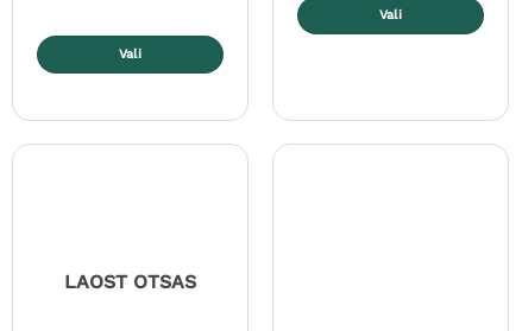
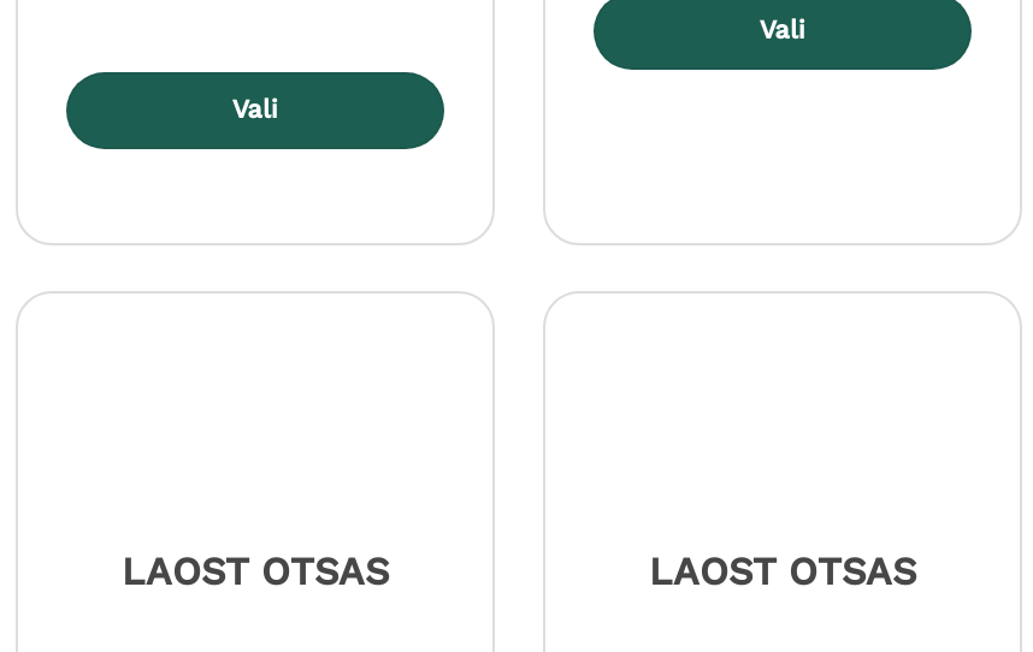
+ LAOST OTSAS
